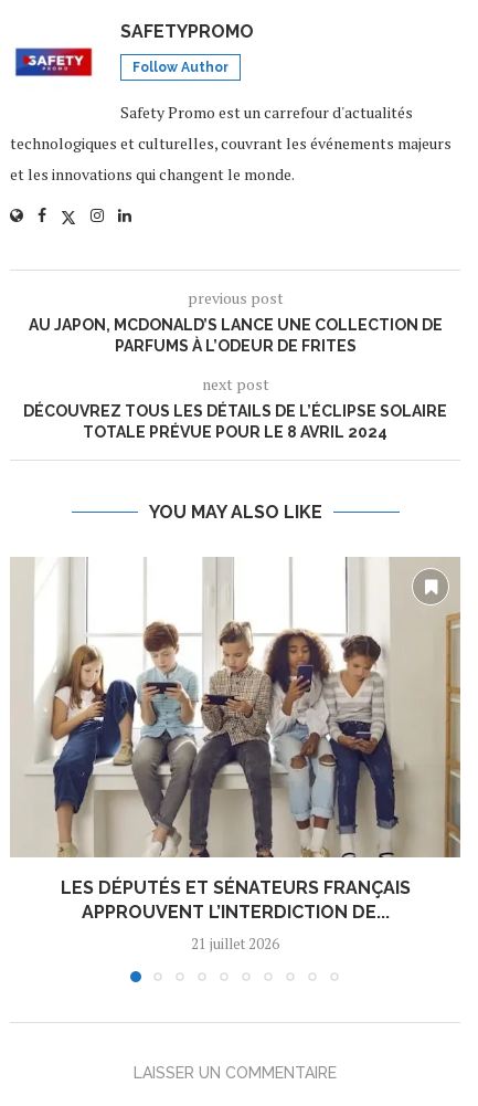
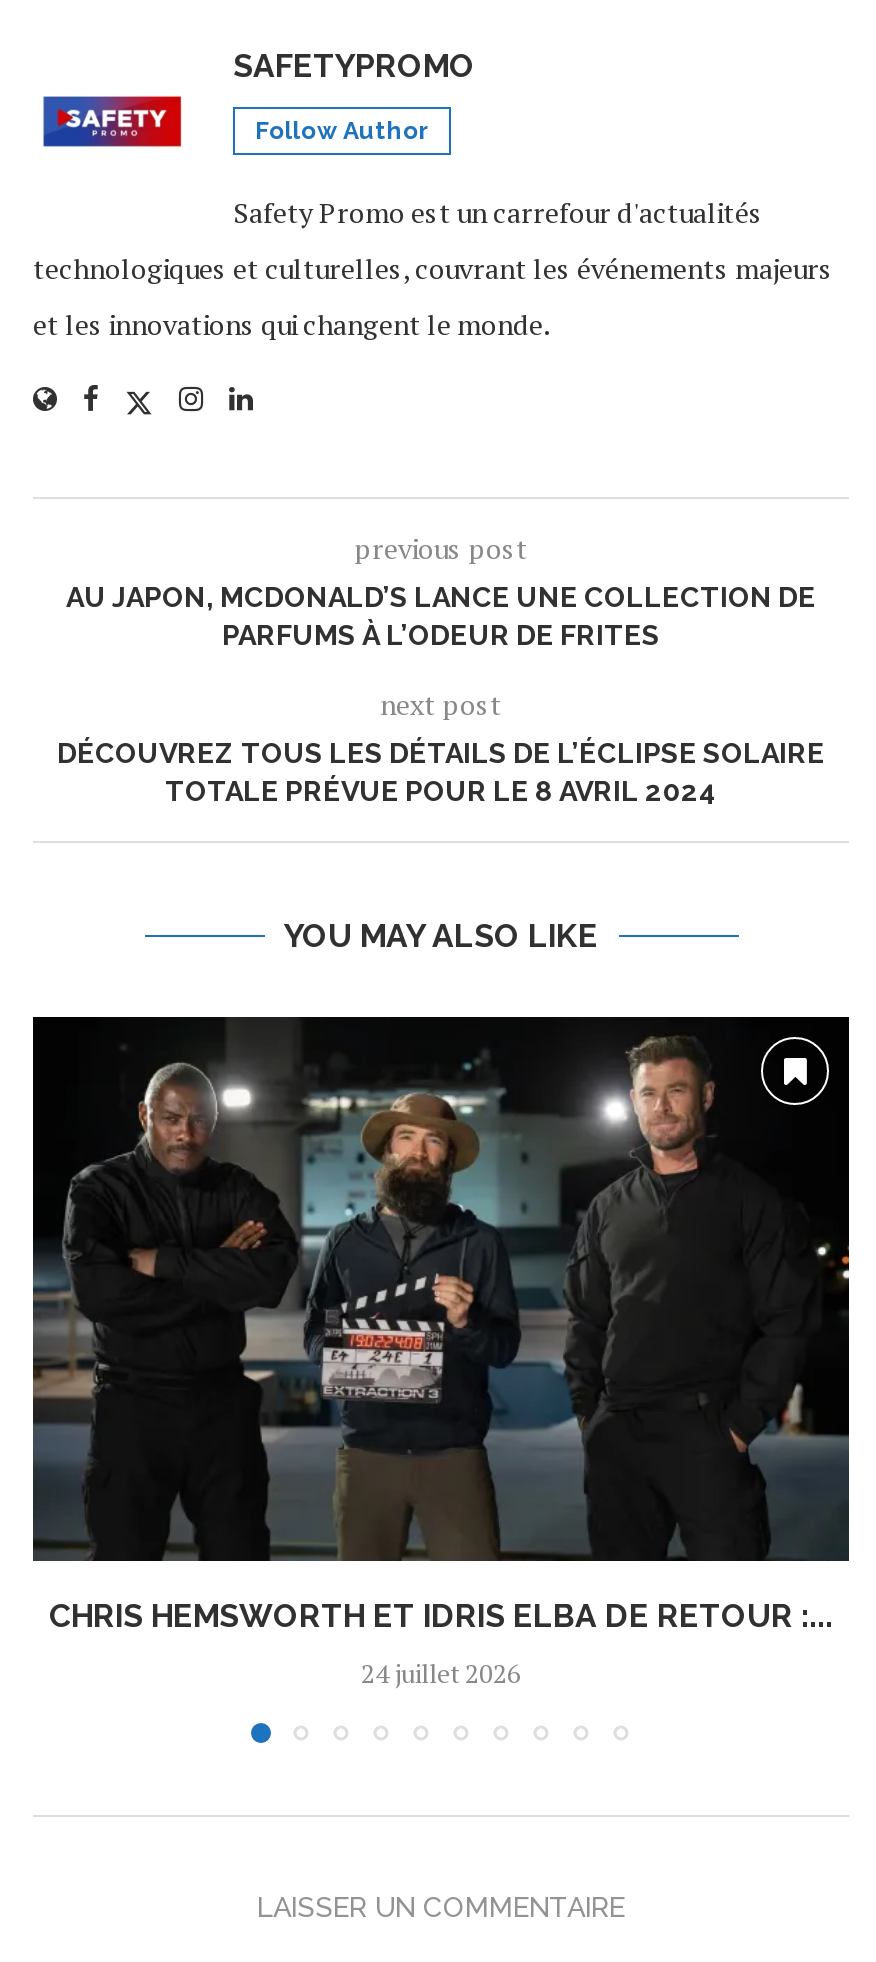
- [image]
- LES DÉPUTÉS ET SÉNATEURS FRANÇAIS
- APPROUVENT L’INTERDICTION DE...
+ [image]
+ CHRIS HEMSWORTH ET IDRIS ELBA DE RETOUR :...

- 21 juillet 2026
+ 24 juillet 2026
